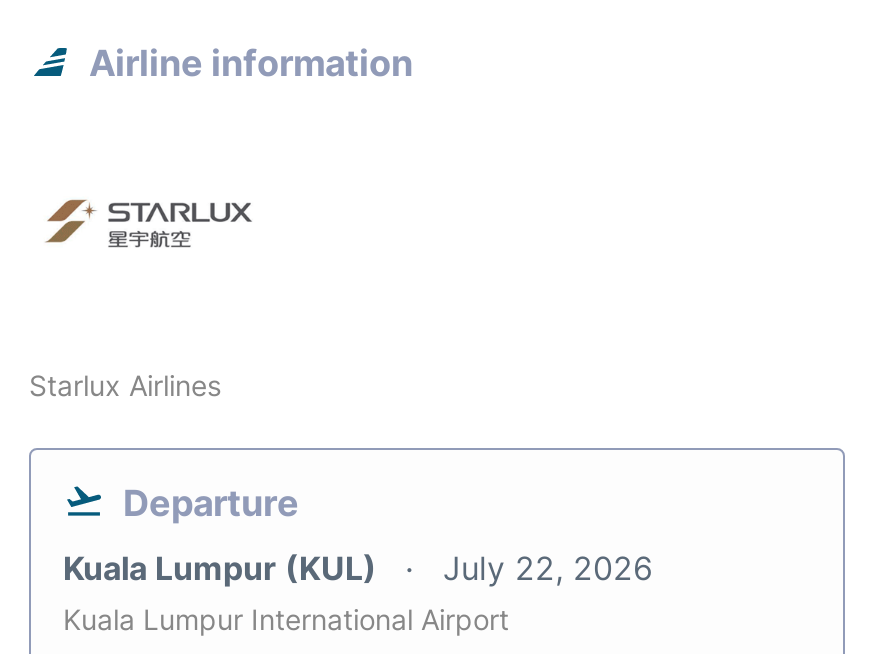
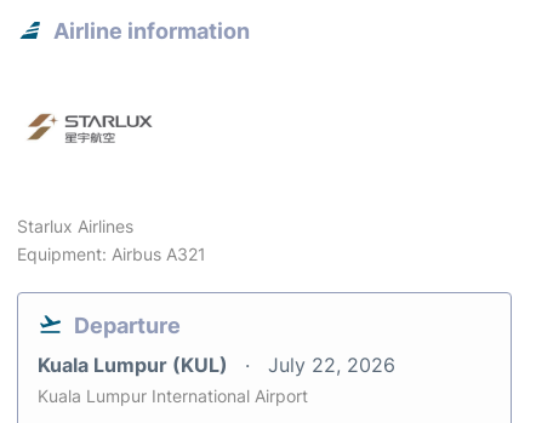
+ Equipment: Airbus A321
